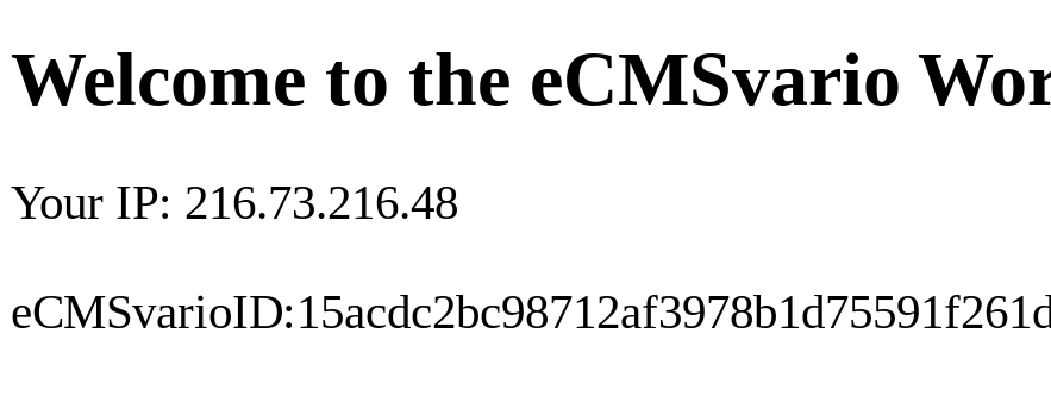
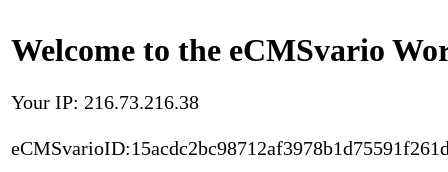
- Your IP: 216.73.216.48
+ Your IP: 216.73.216.38
